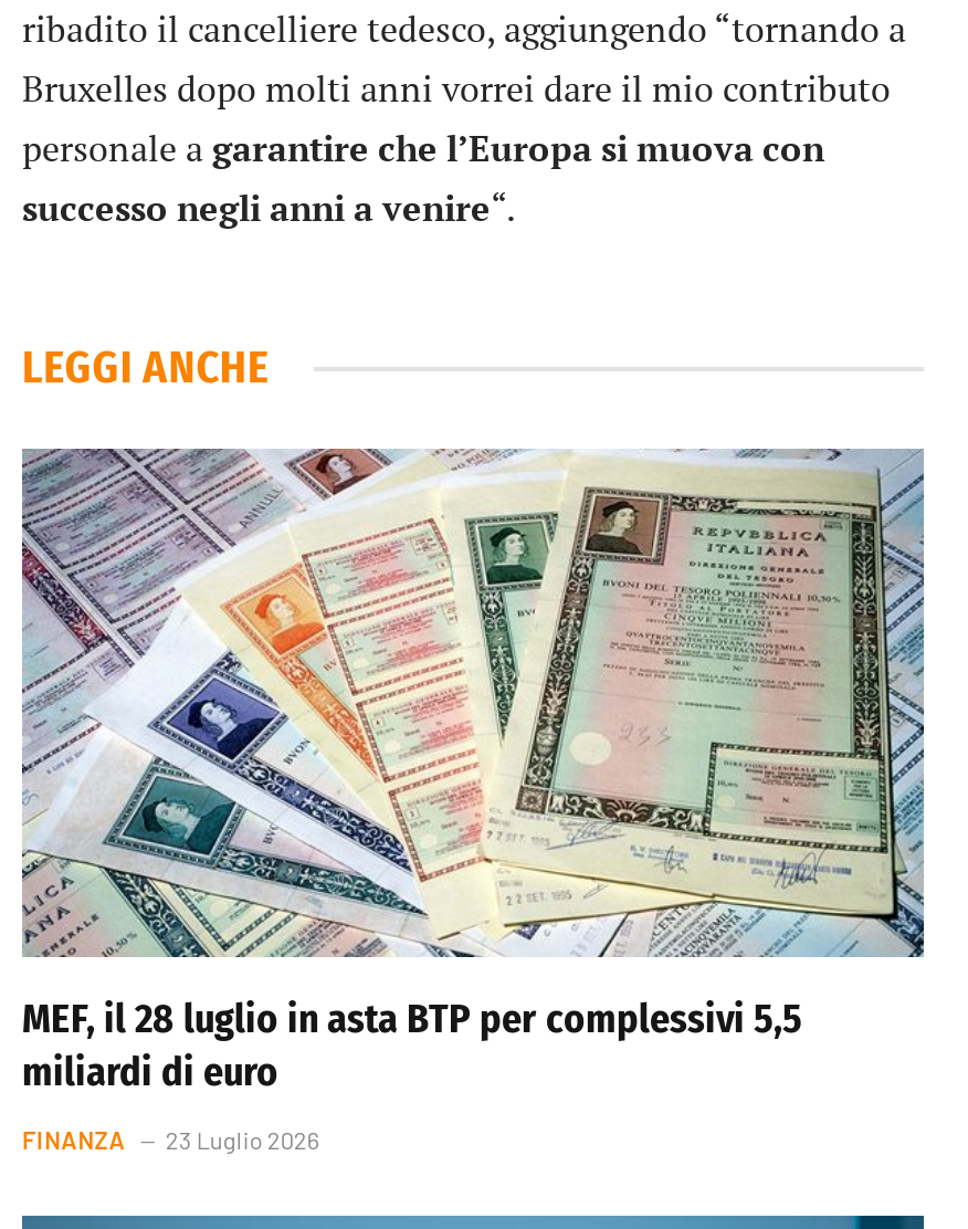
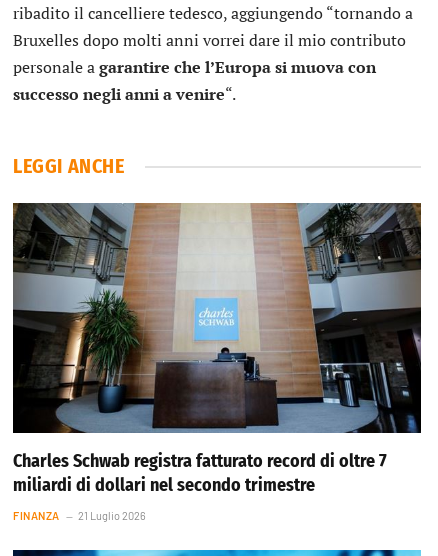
- [image]
- MEF, il 28 luglio in asta BTP per complessivi 5,5
- miliardi di euro
+ [image]
+ Charles Schwab registra fatturato record di oltre 7
+ miliardi di dollari nel secondo trimestre

- FINANZA 23 Luglio 2026
+ FINANZA 21 Luglio 2026
